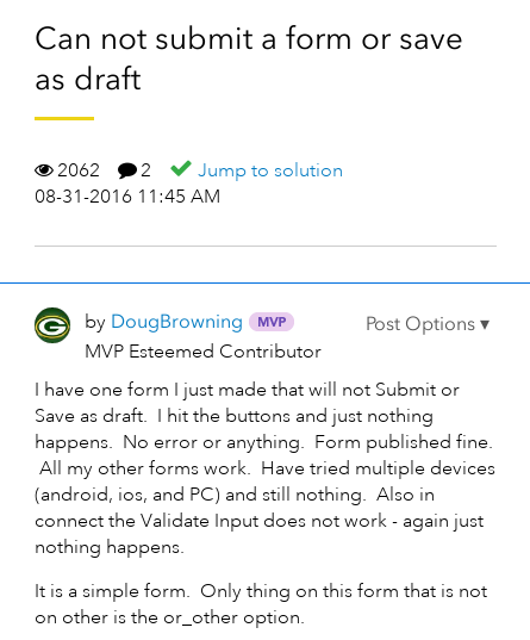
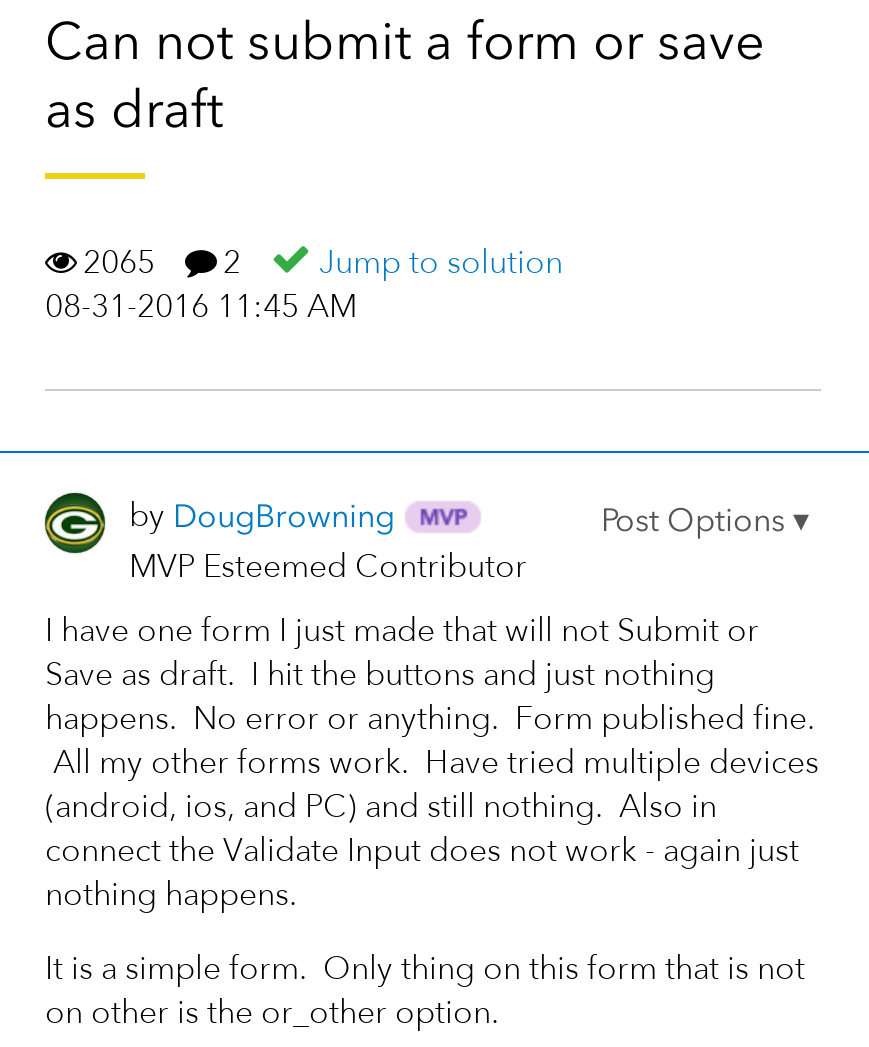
- 2062 2 Jump to solution
+ 2065 2 Jump to solution
